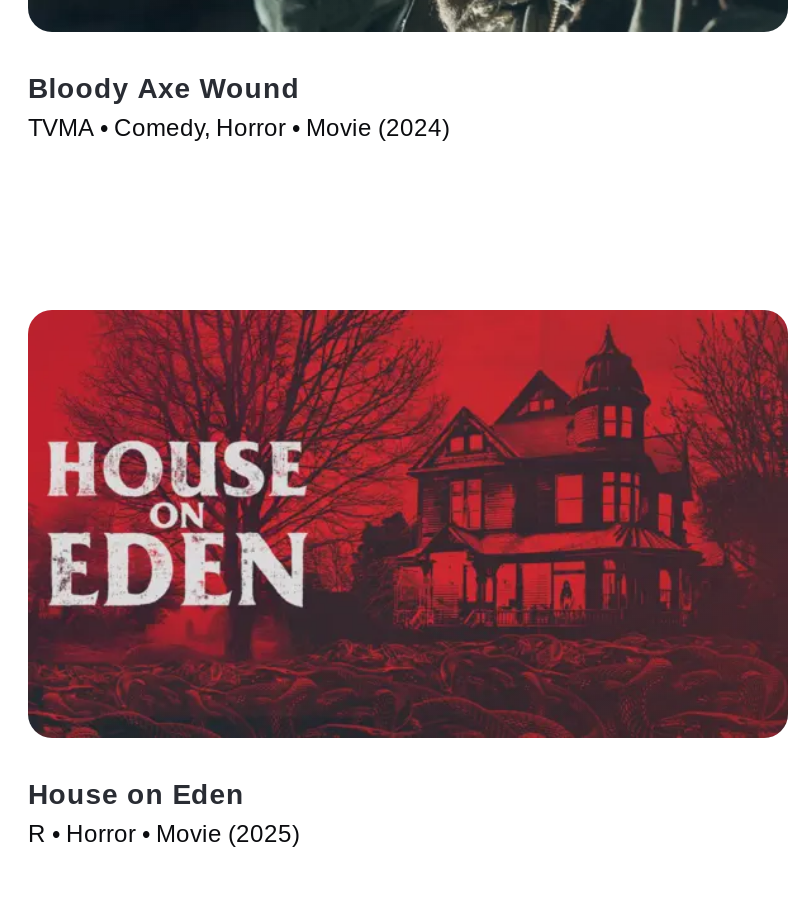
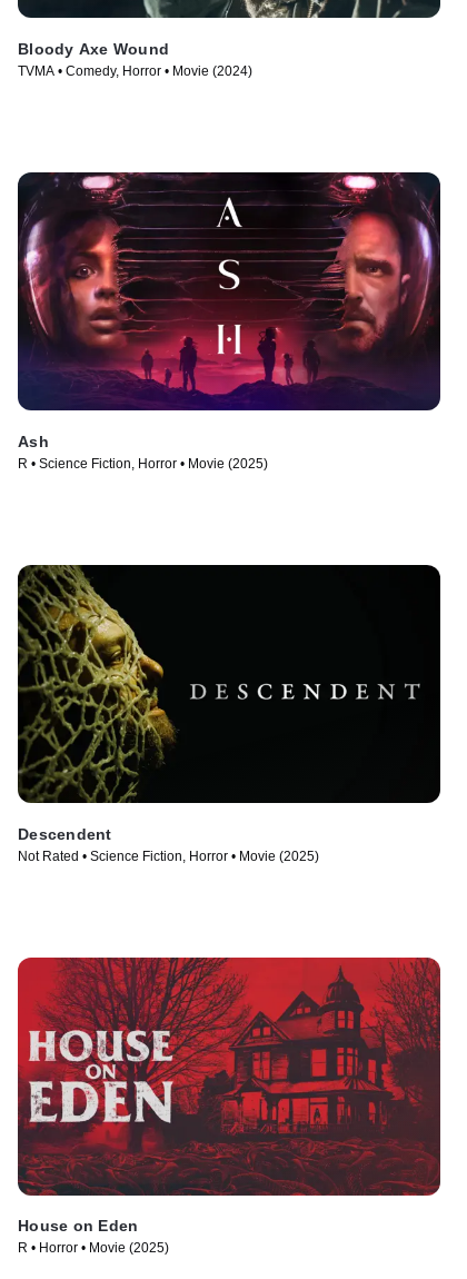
+ [image]
+ Ash
+ R • Science Fiction, Horror • Movie (2025)

+ [image]
+ Descendent
+ Not Rated • Science Fiction, Horror • Movie (2025)
